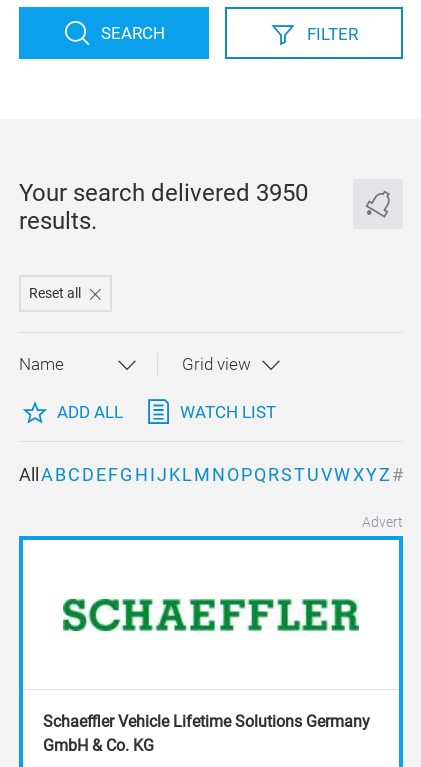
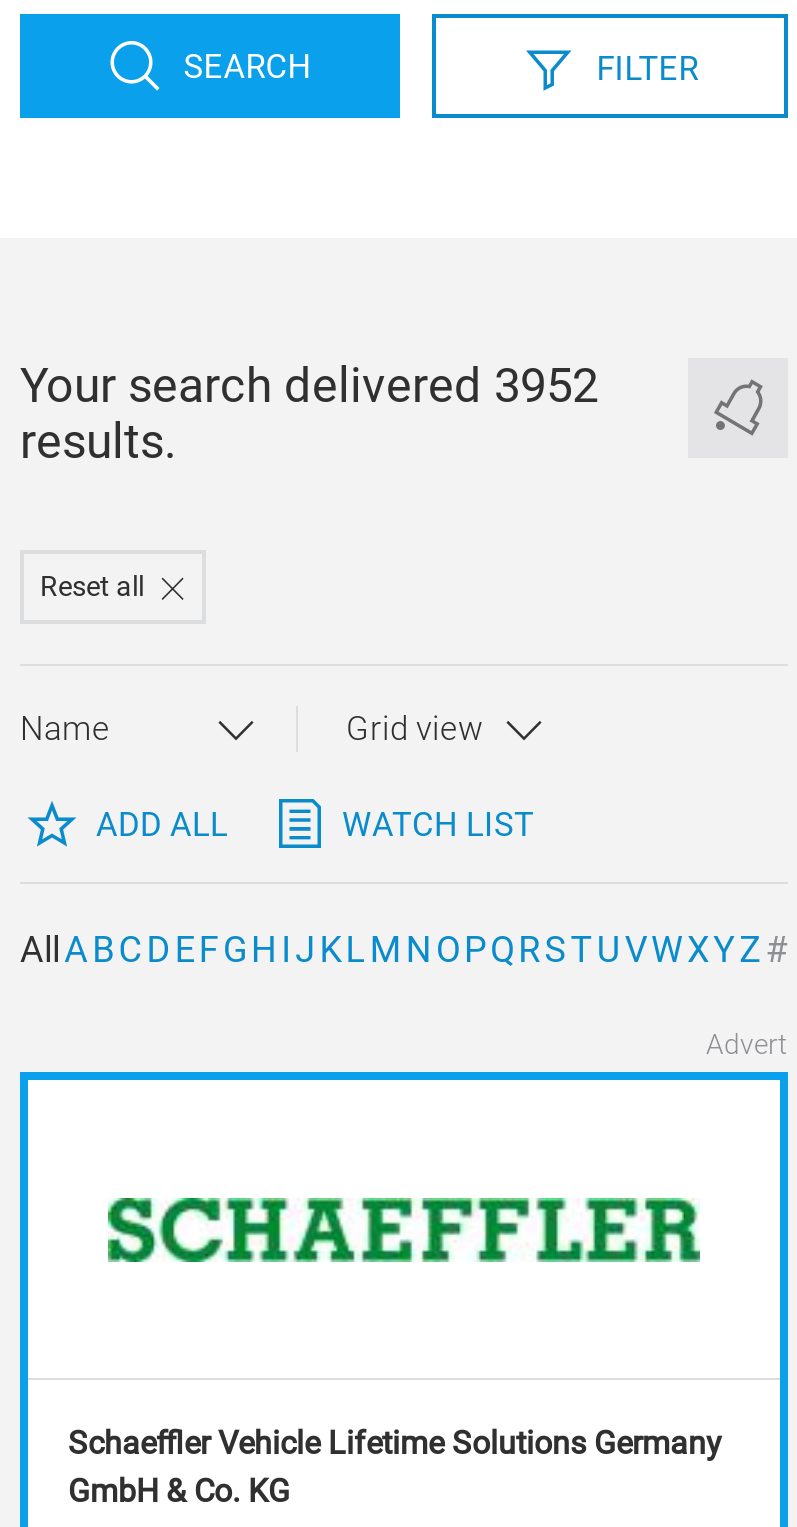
- Your search delivered 3950
+ Your search delivered 3952
